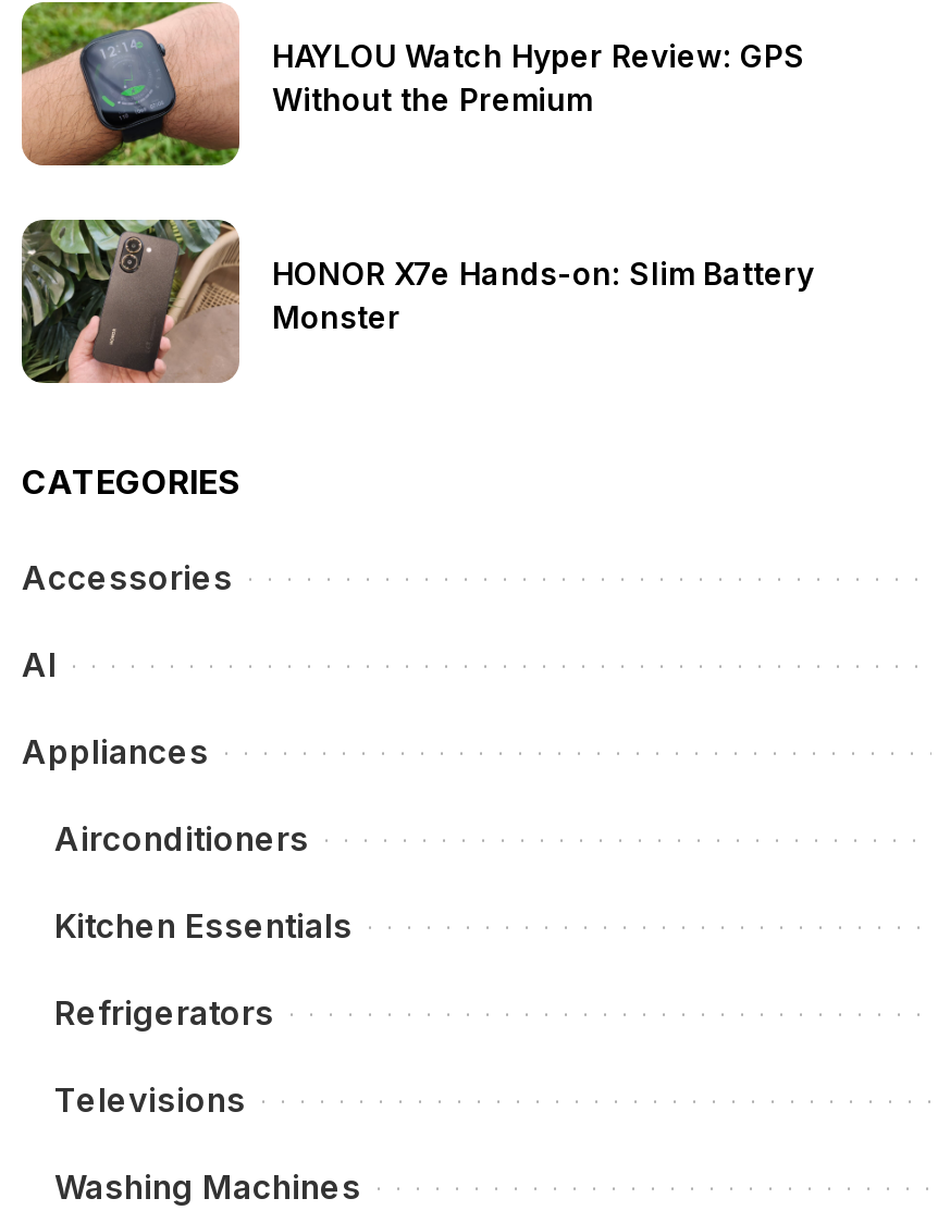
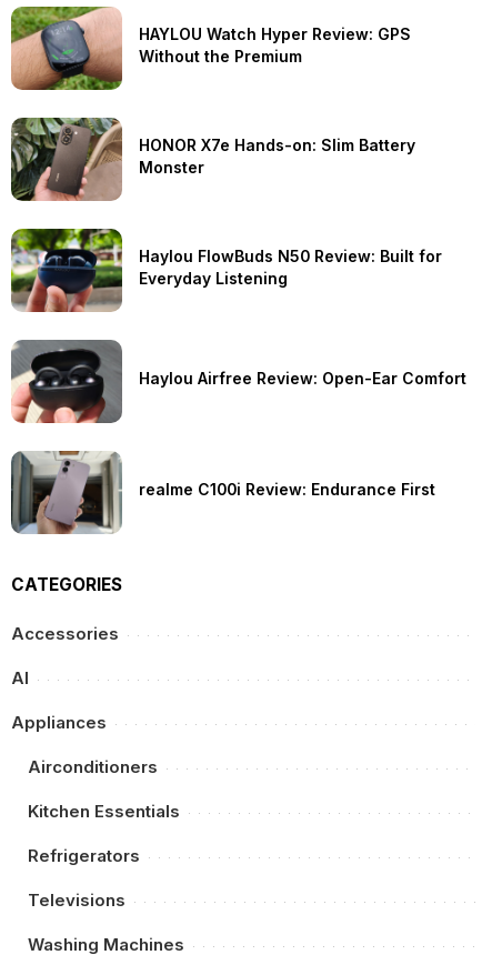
+ [image]
+ Haylou FlowBuds N50 Review: Built for
+ Everyday Listening

+ [image]
+ Haylou Airfree Review: Open-Ear Comfort

+ [image]
+ realme C100i Review: Endurance First
